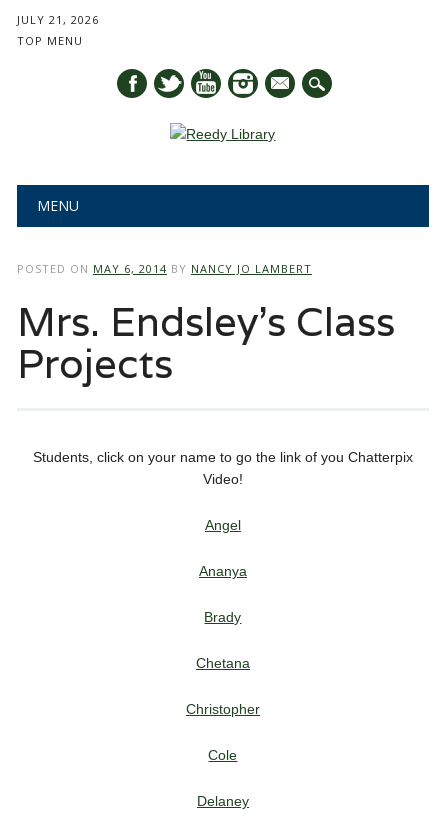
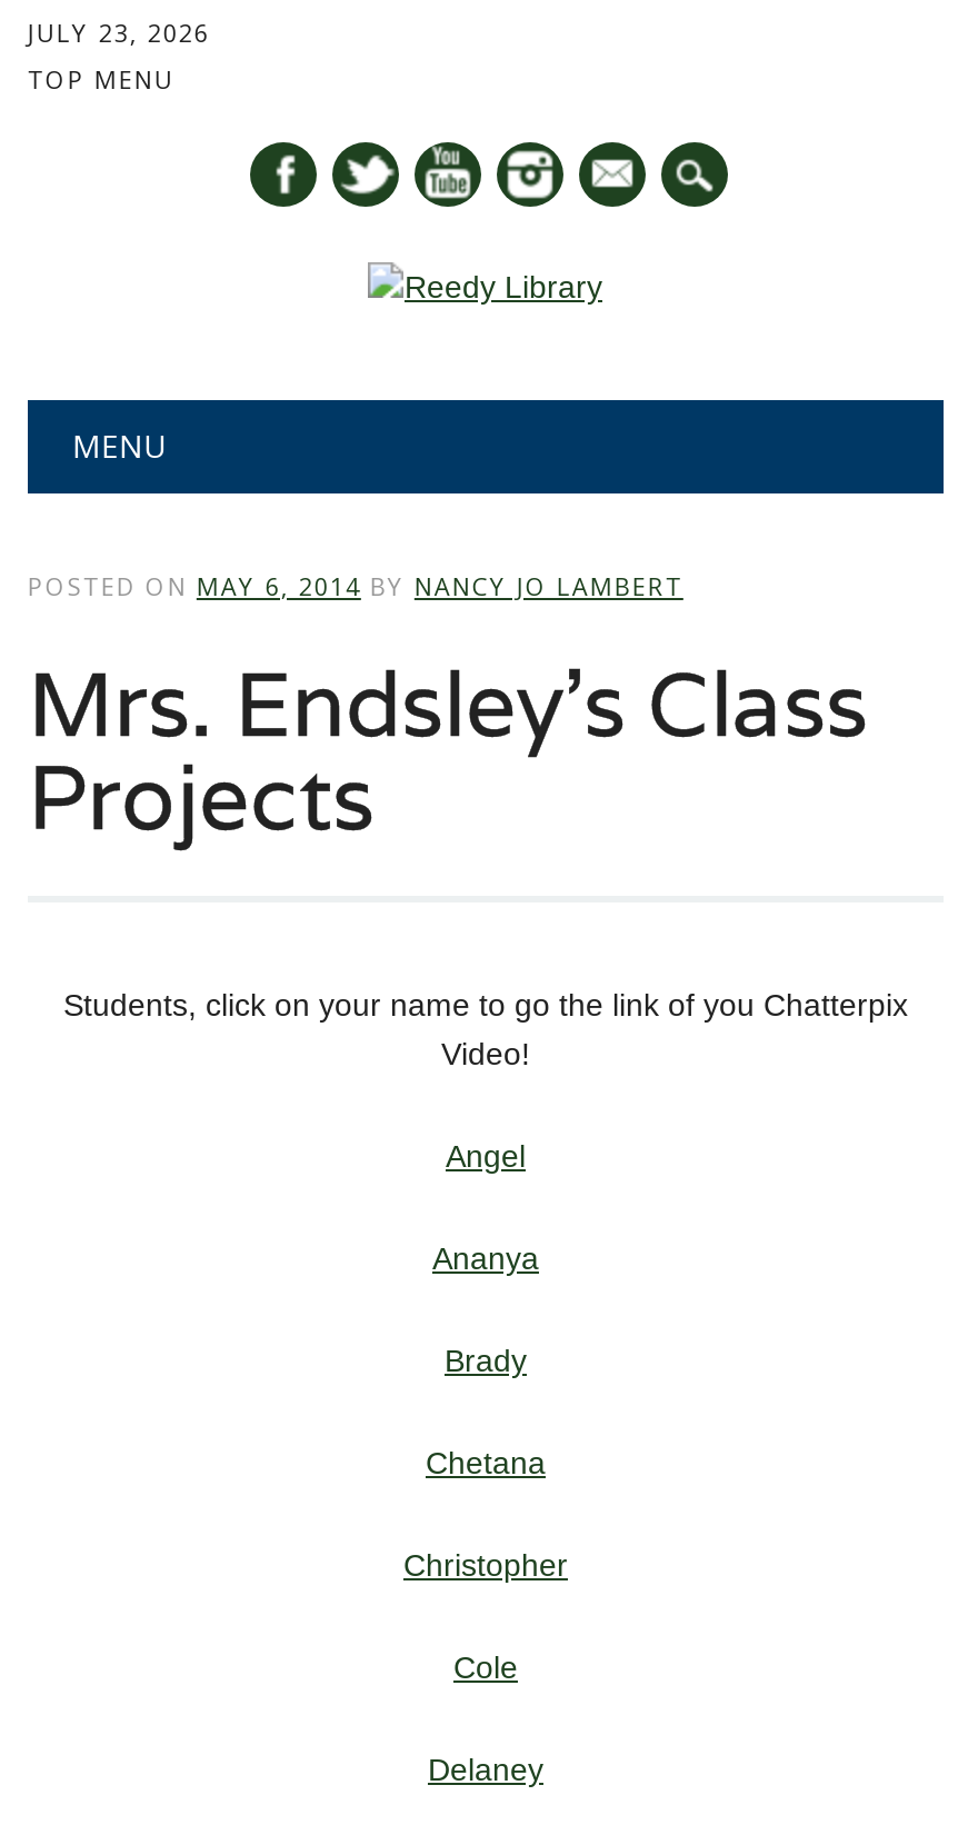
- JULY 21, 2026
+ JULY 23, 2026
